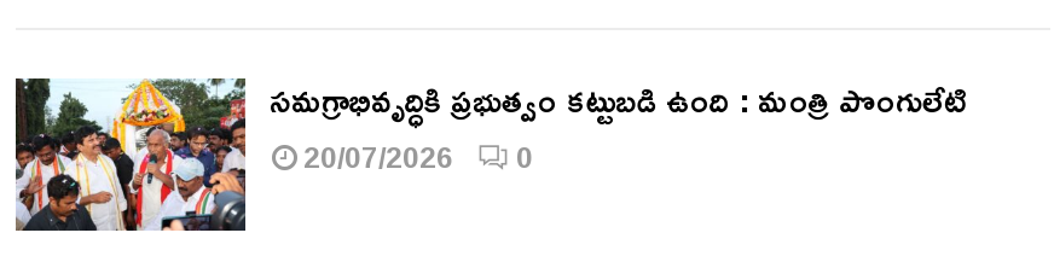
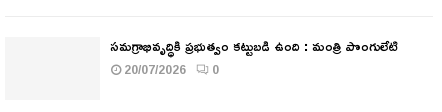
- [image]
